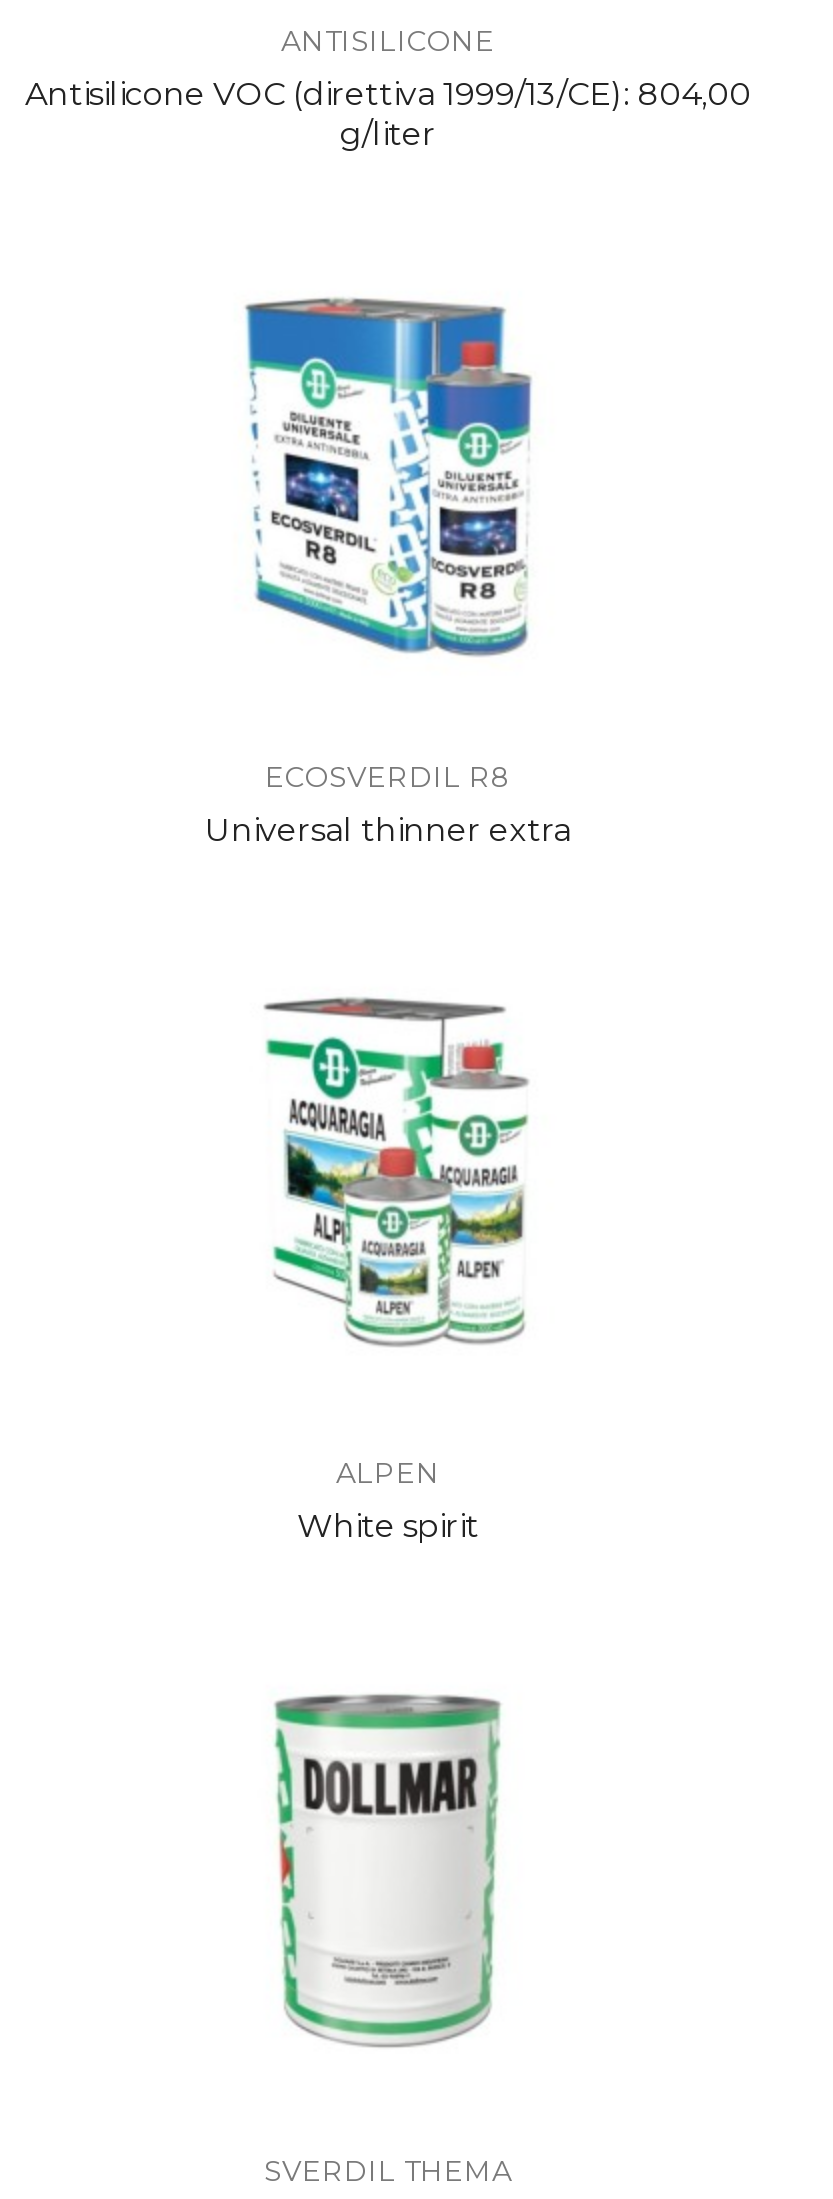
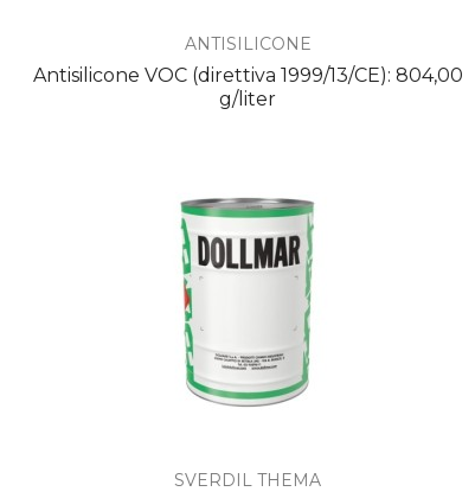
- [image]

- ECOSVERDIL R8
- Universal thinner extra

- [image]

- ALPEN
- White spirit
